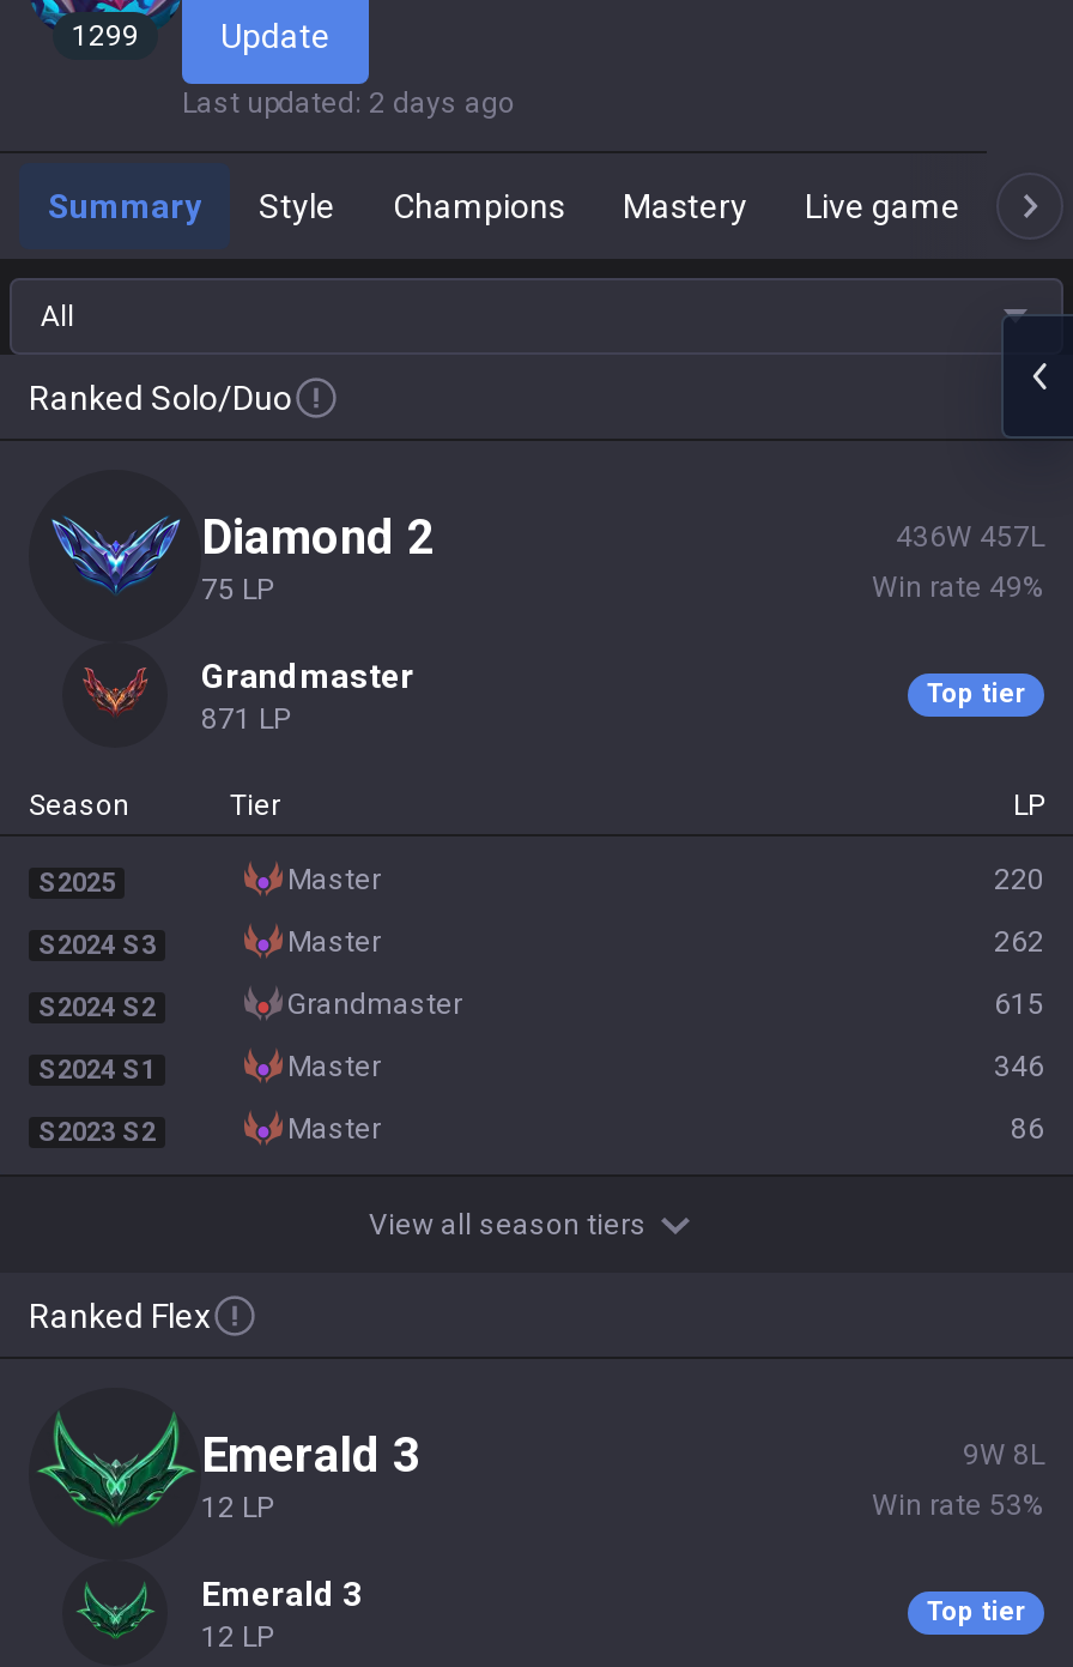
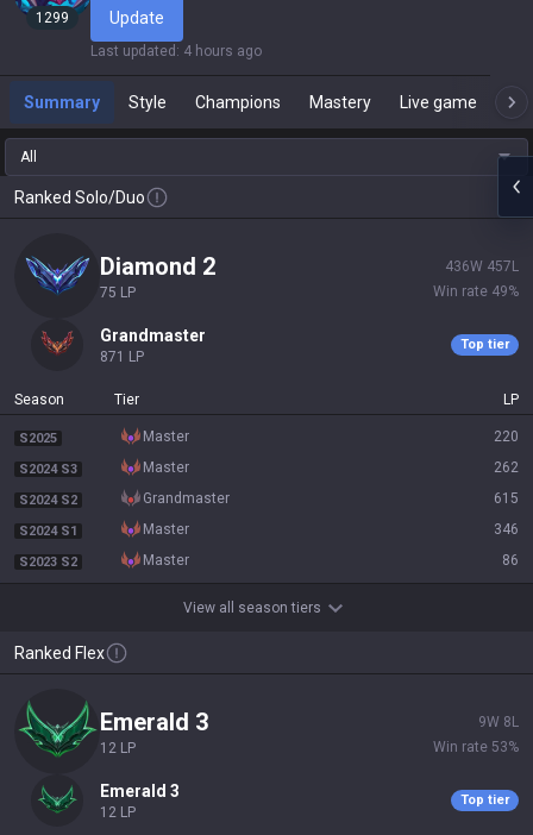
- Last updated: 2 days ago
+ Last updated: 4 hours ago
